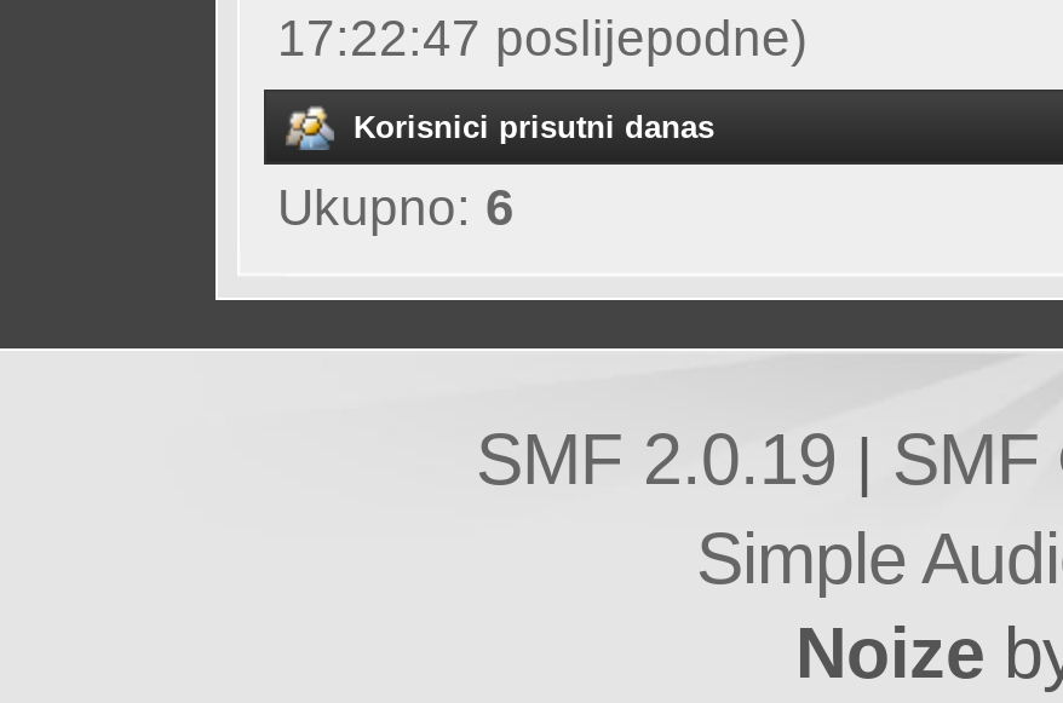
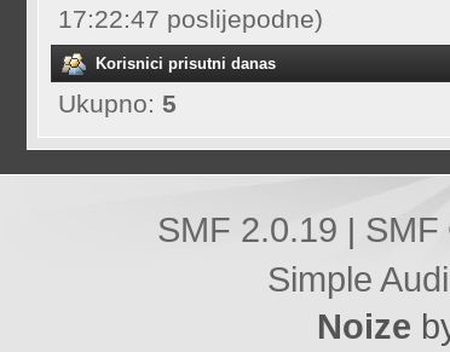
- Ukupno: 6
+ Ukupno: 5
